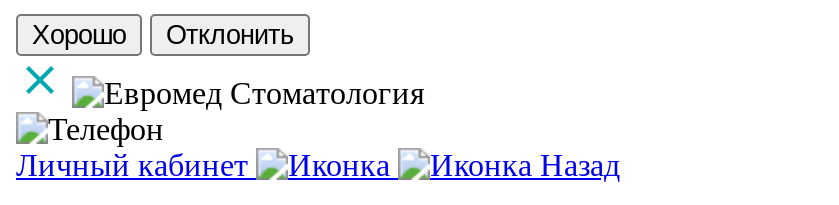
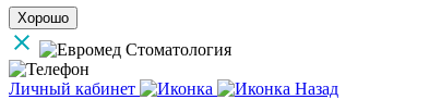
- Отклонить
